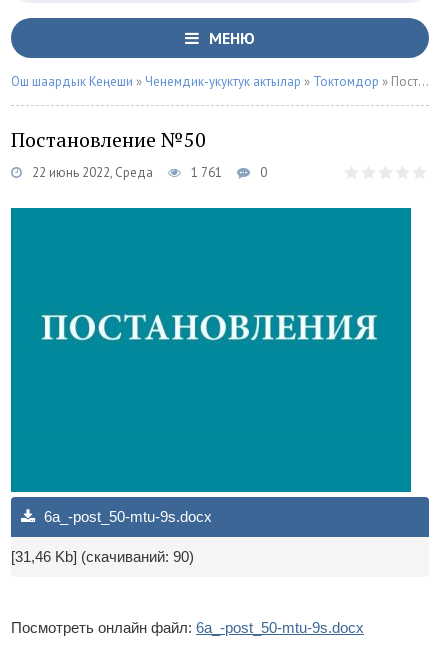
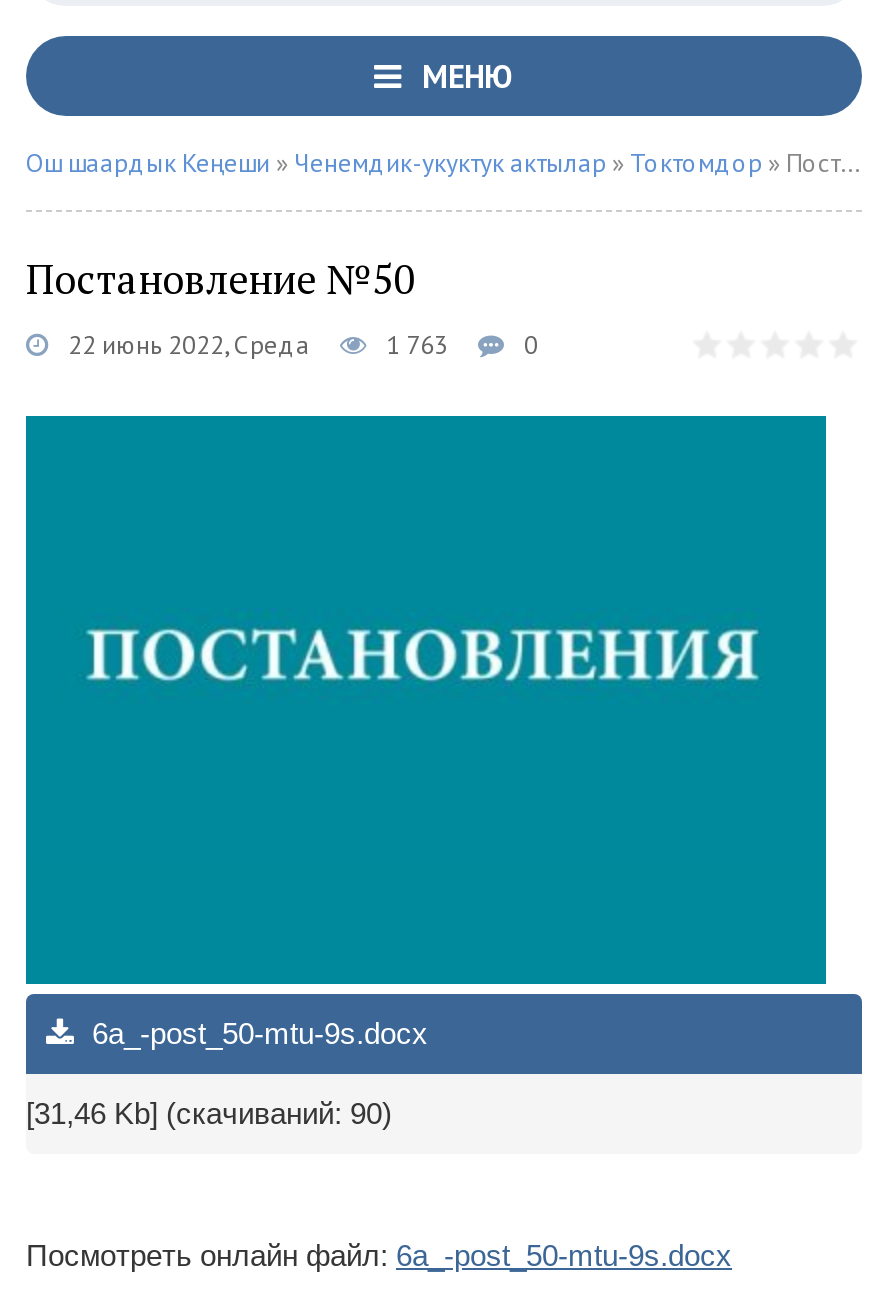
- 1 761
+ 1 763
